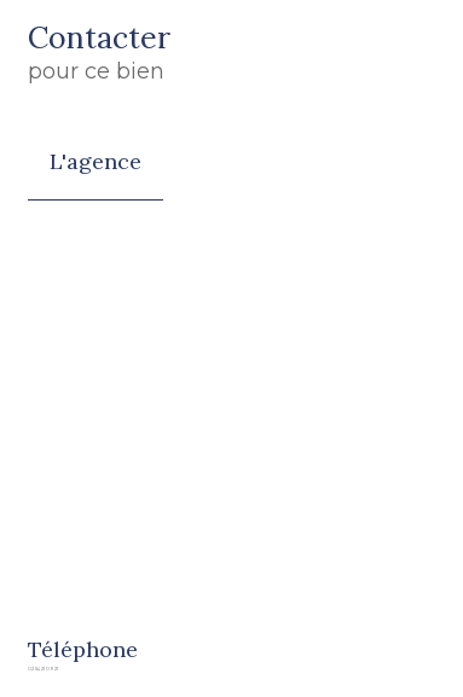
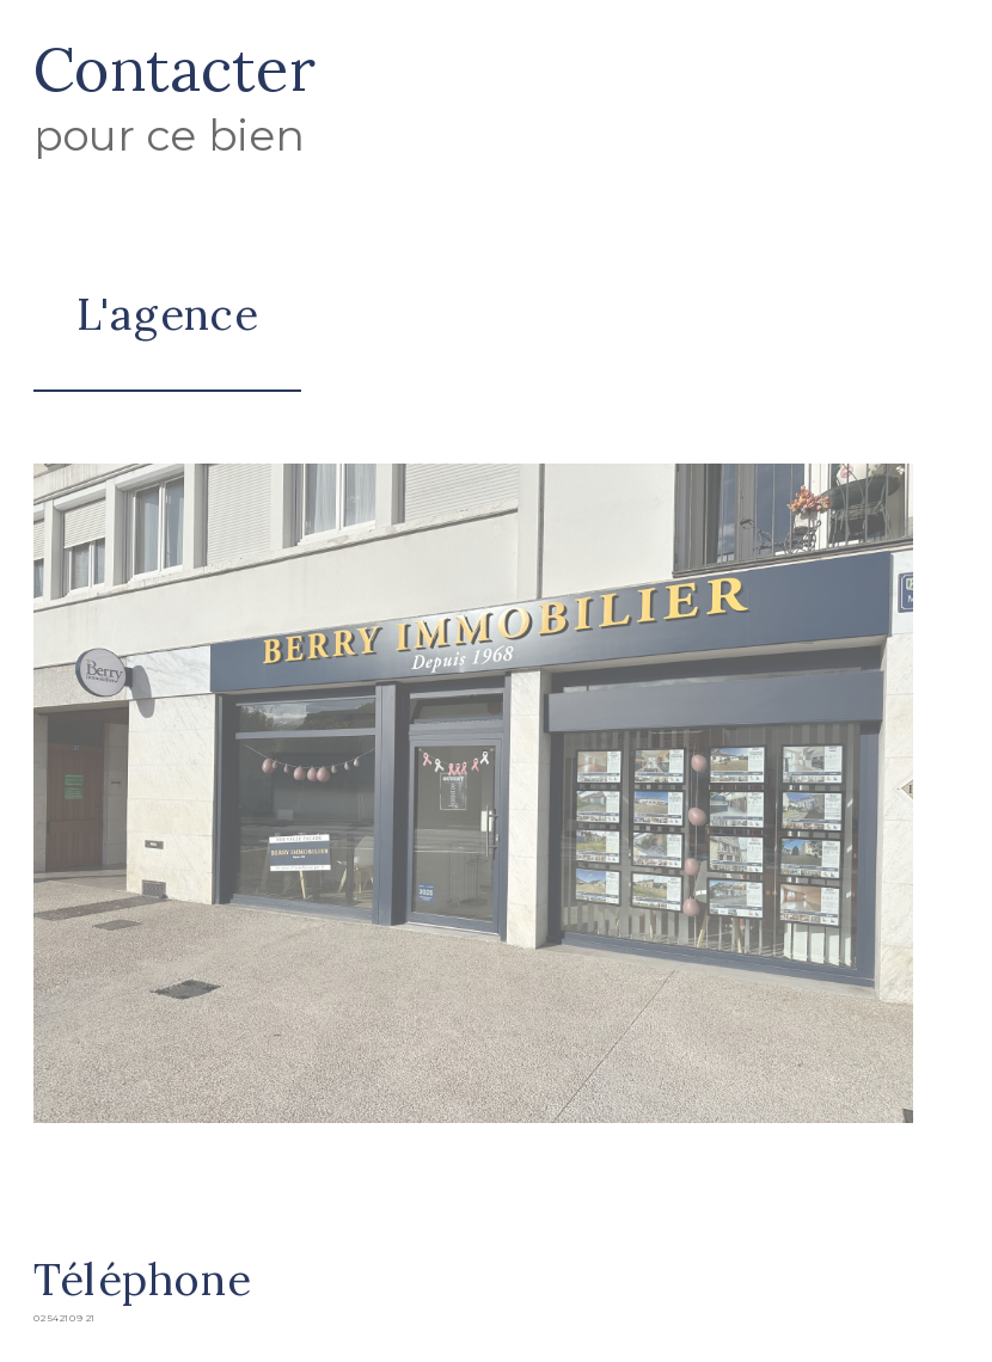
+ [image]
